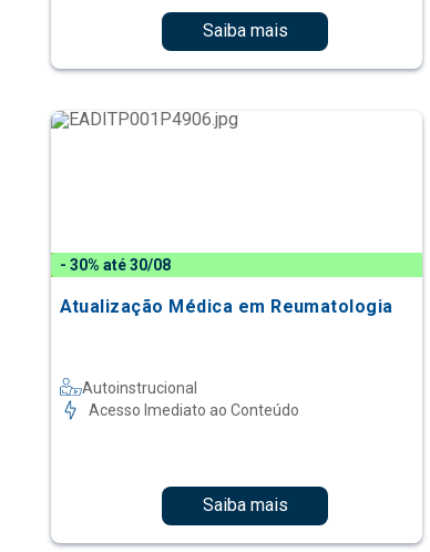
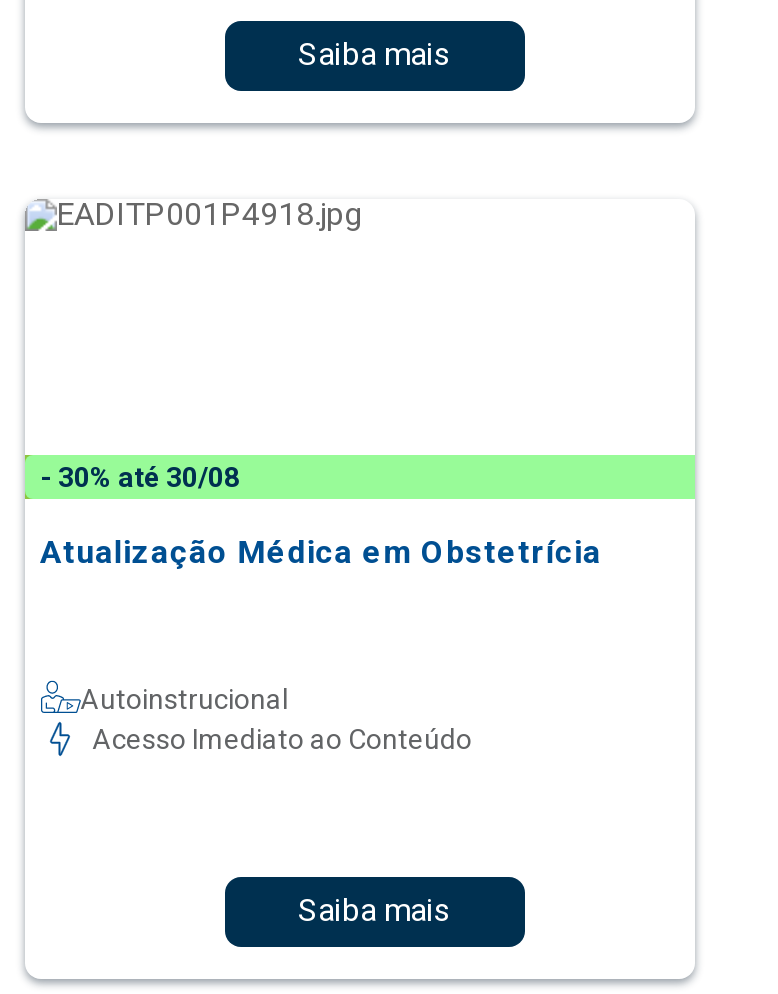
- Atualização Médica em Reumatologia
+ Atualização Médica em Obstetrícia
